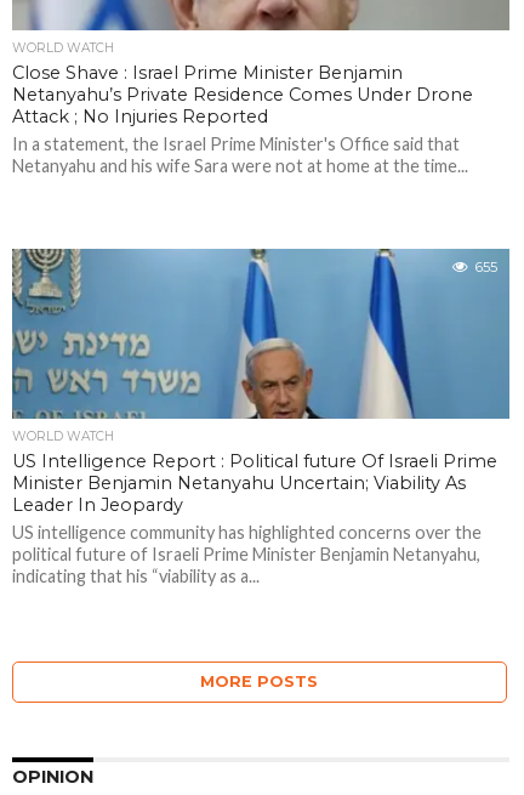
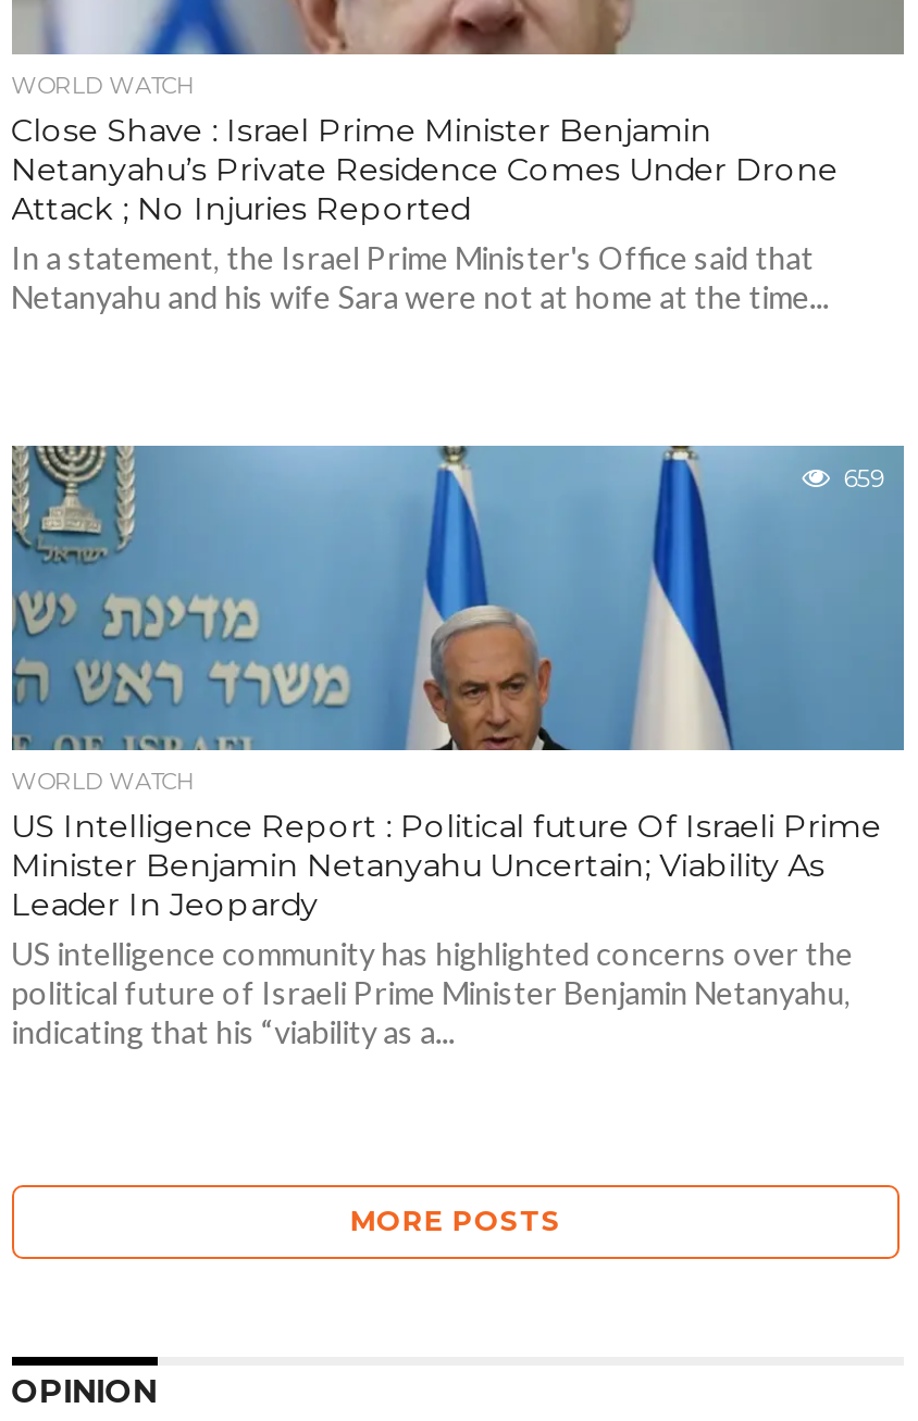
- 655
+ 659
